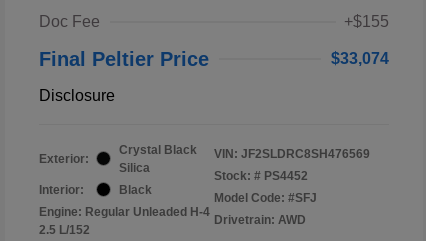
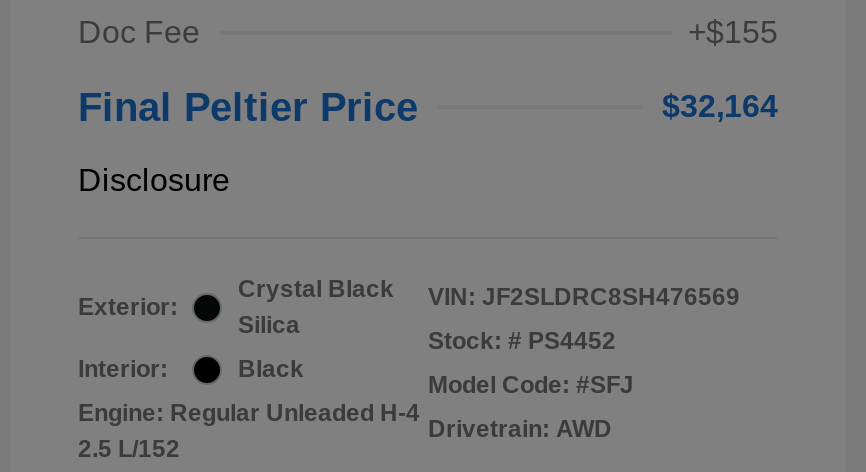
- $33,074
+ $32,164
